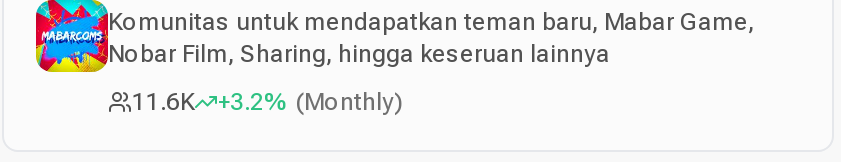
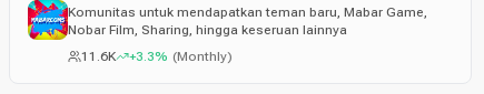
- 11.6K +3.2% (Monthly)
+ 11.6K +3.3% (Monthly)
